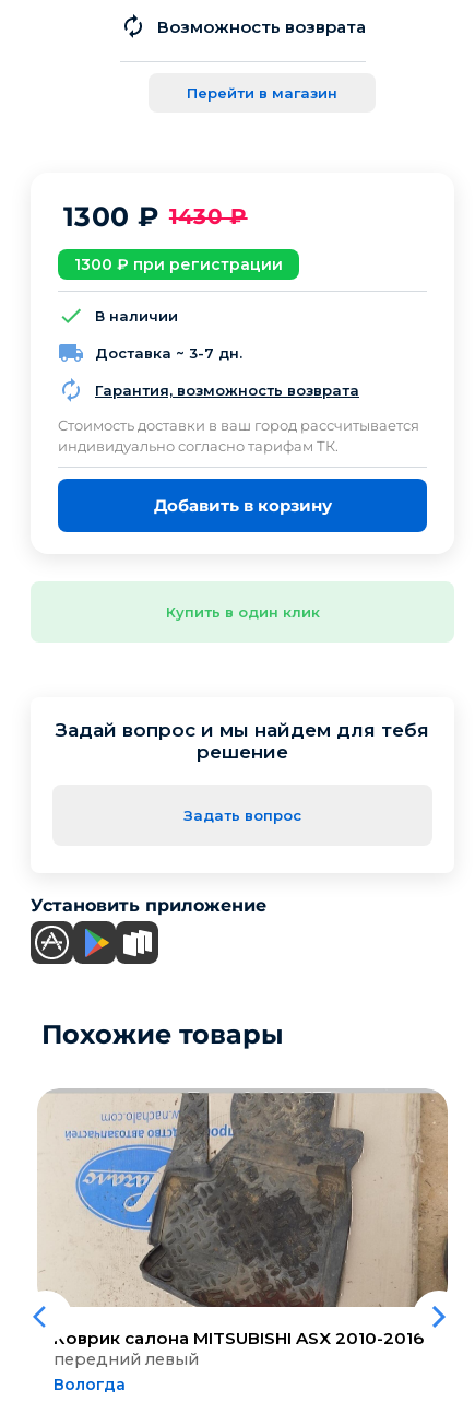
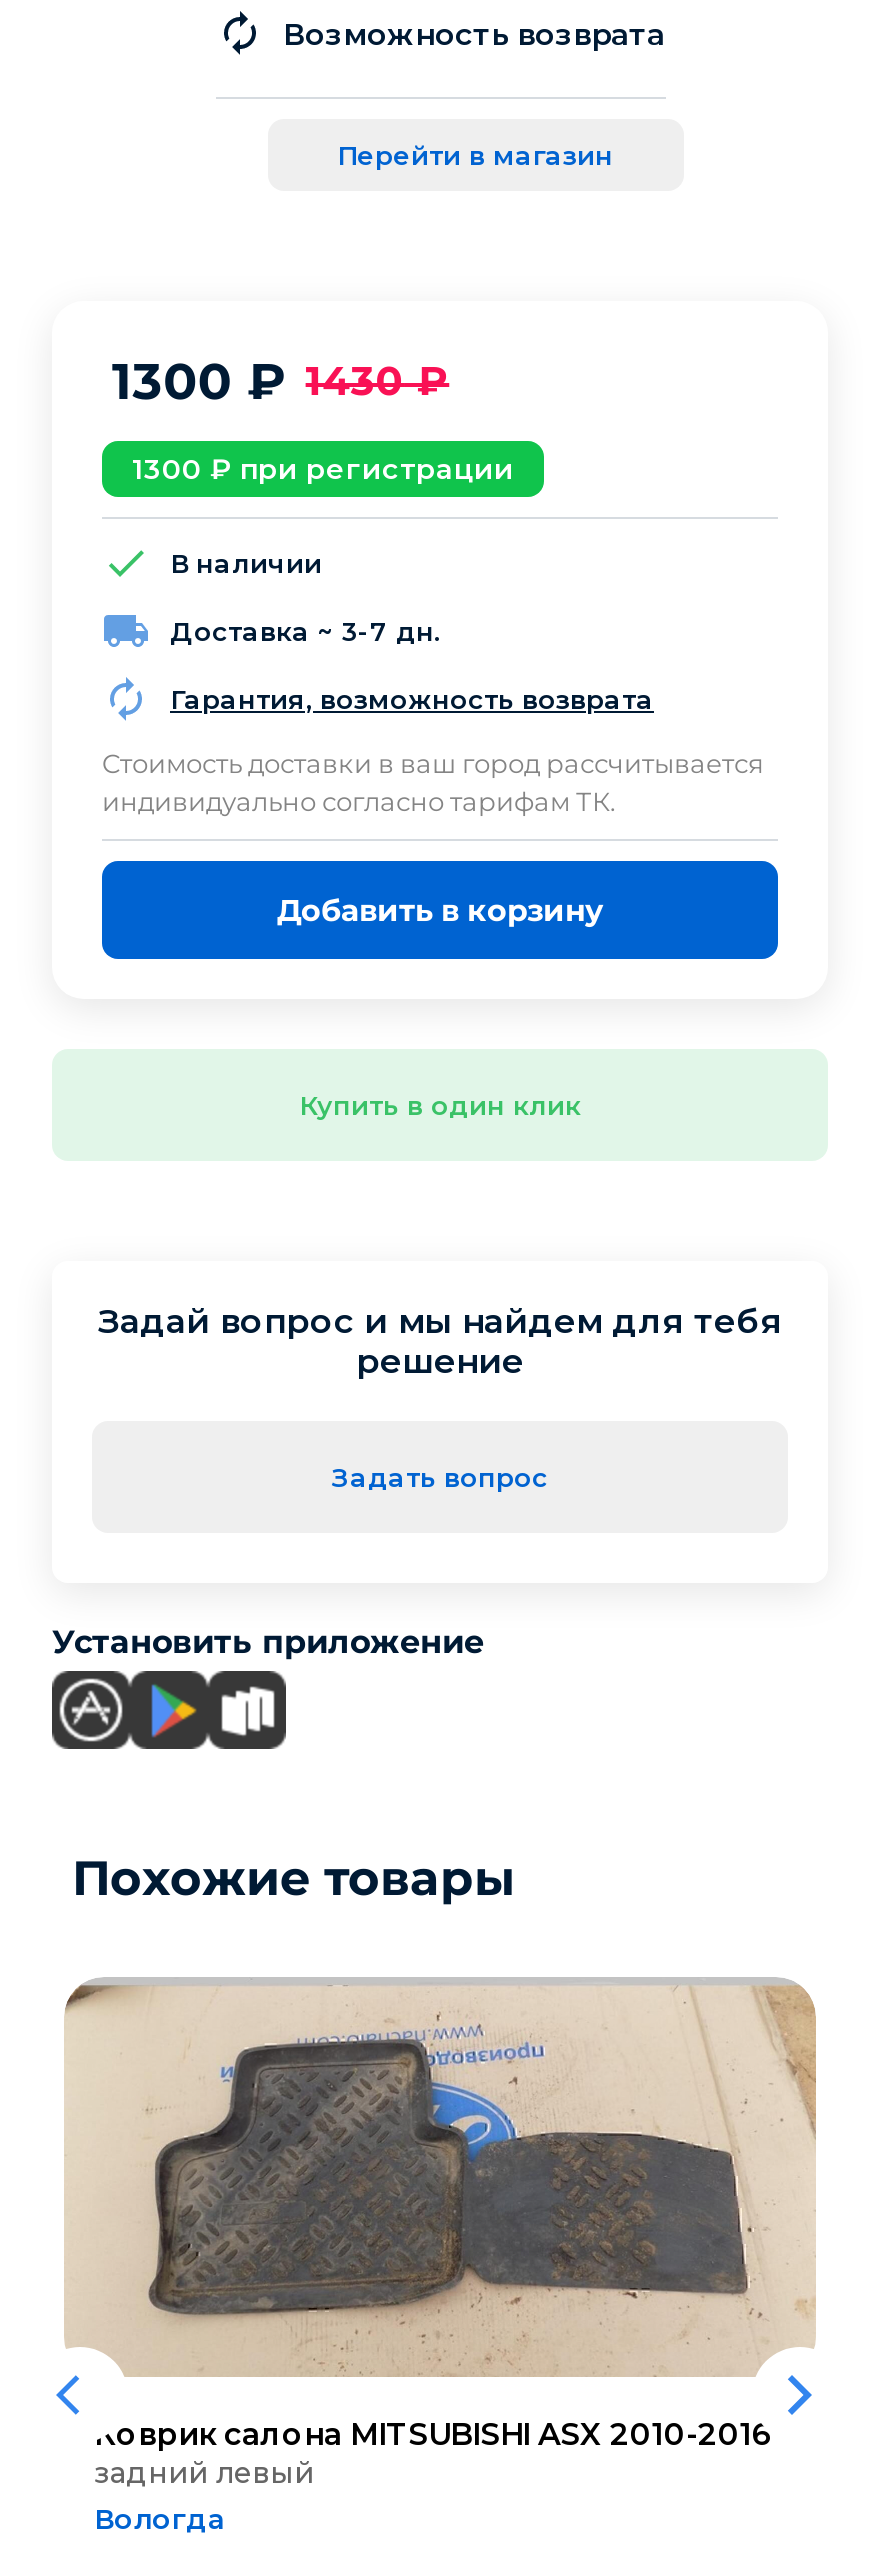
- [image]
- передний левый
+ [image]
+ задний левый
